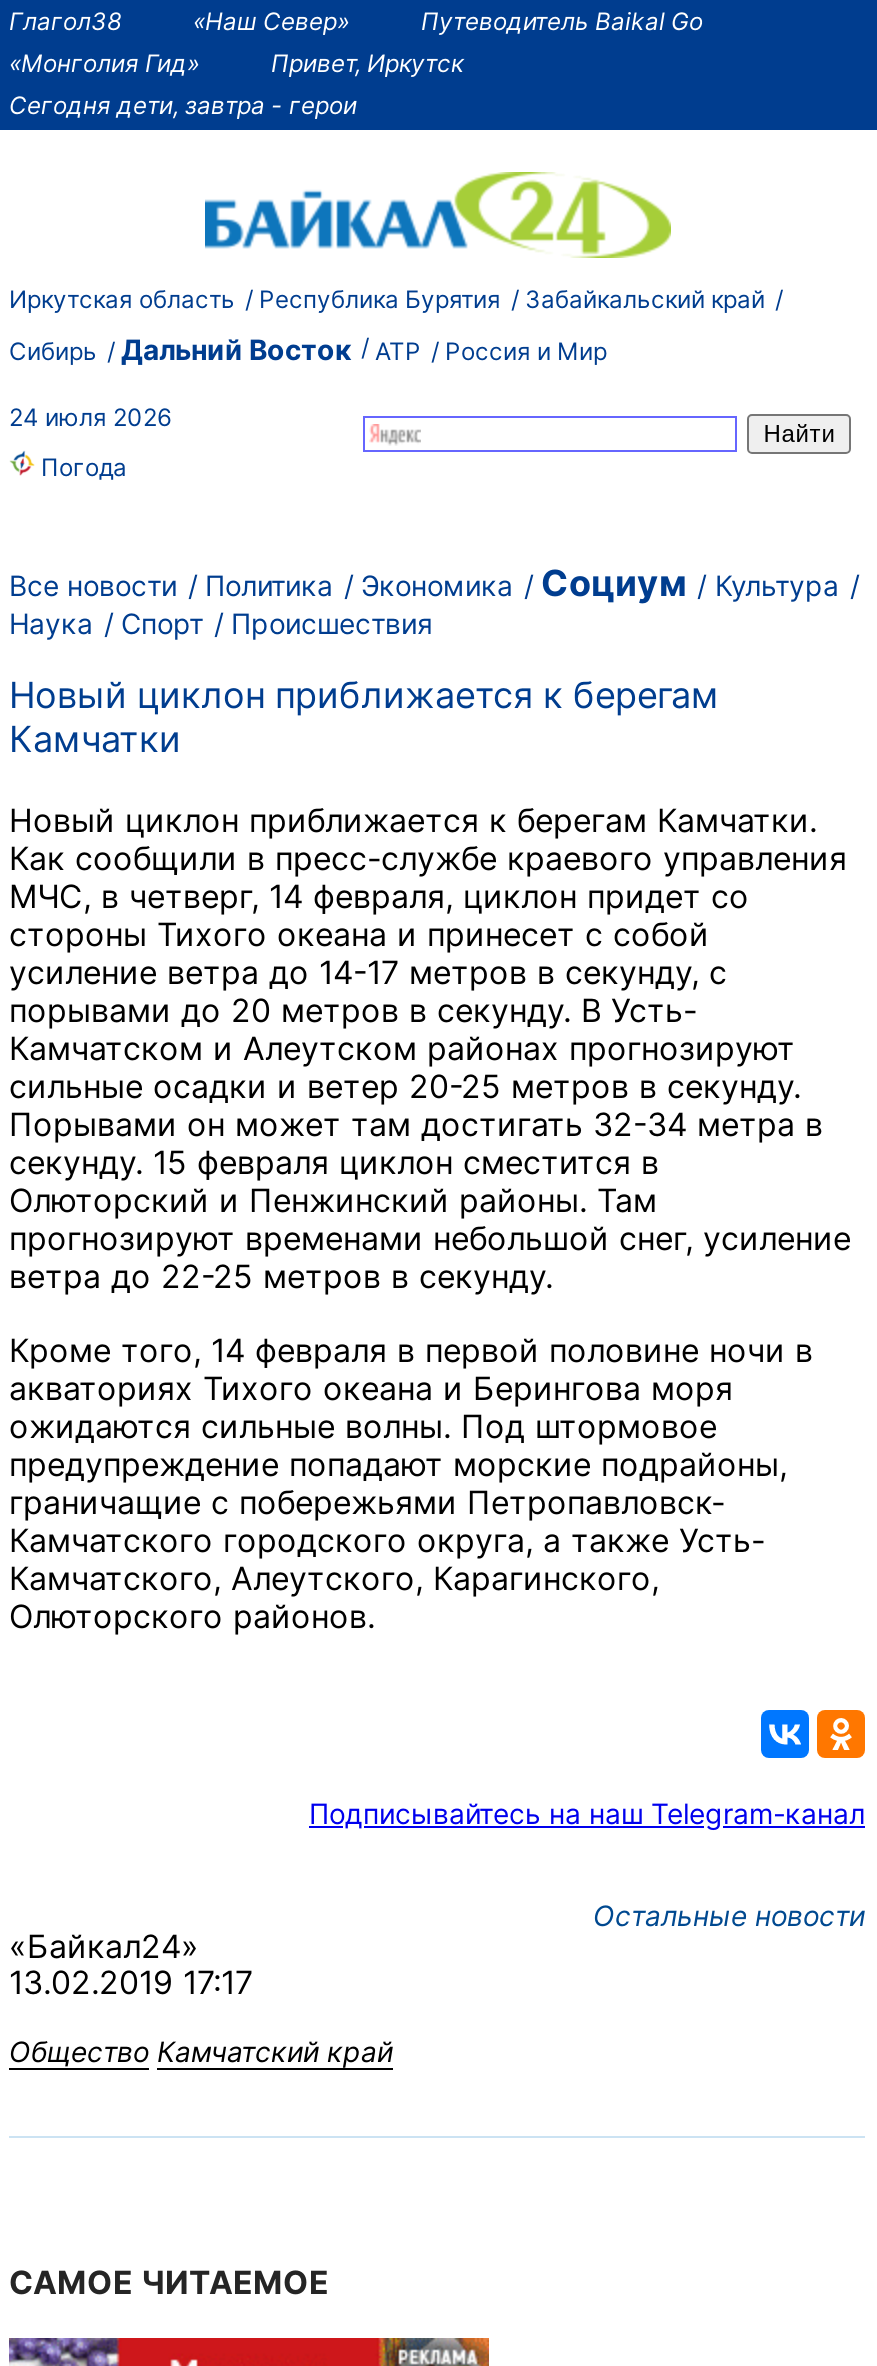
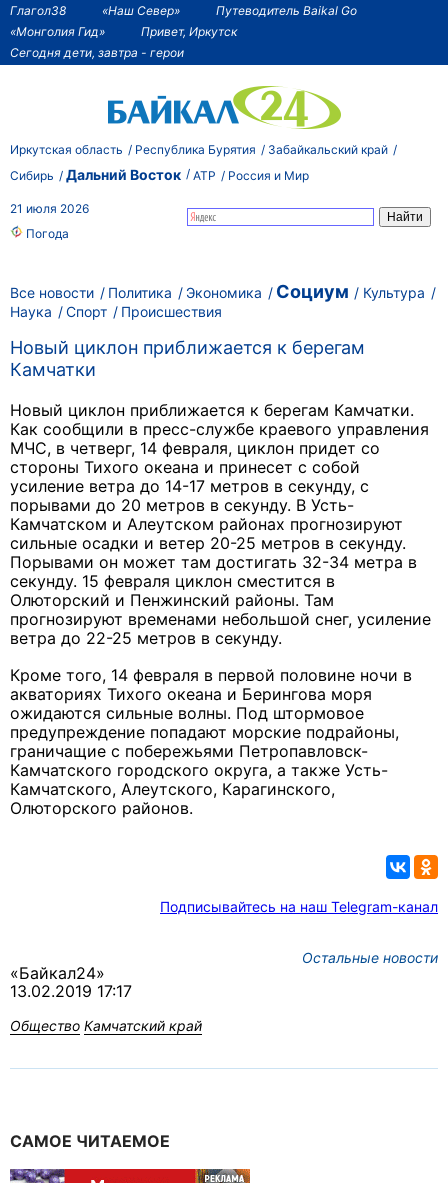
- 24 июля 2026
+ 21 июля 2026
